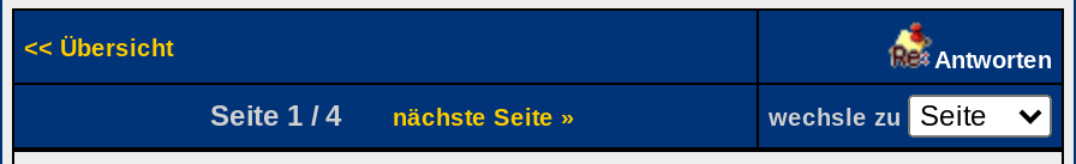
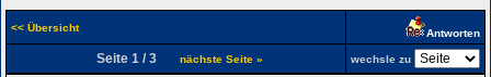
- Seite 1 / 4 nächste Seite »
+ Seite 1 / 3 nächste Seite »
